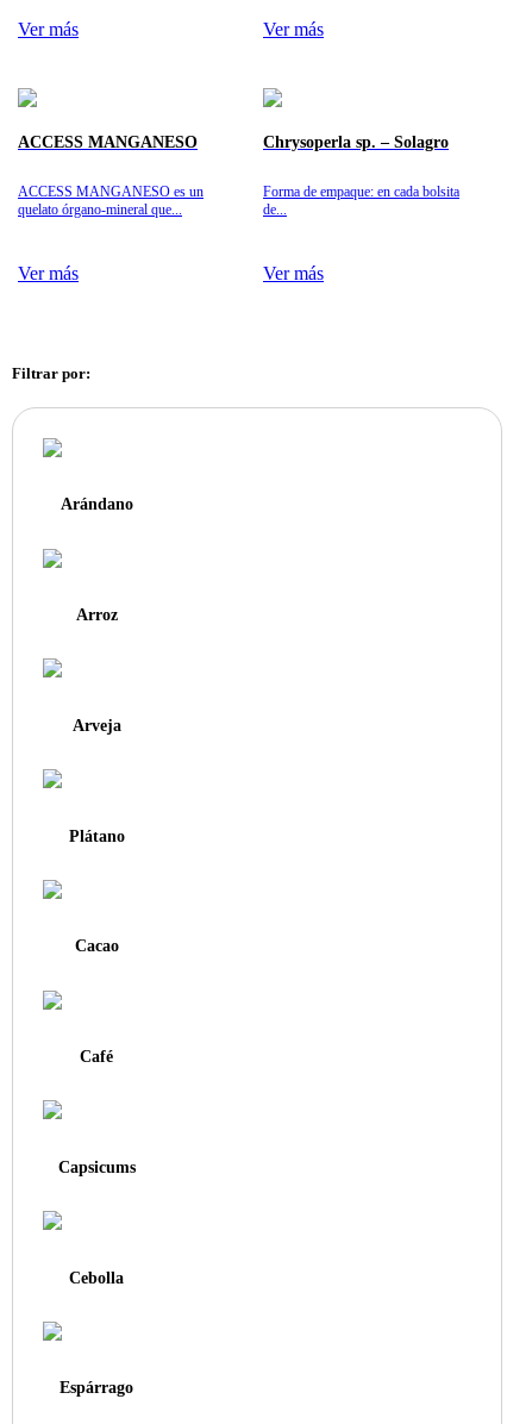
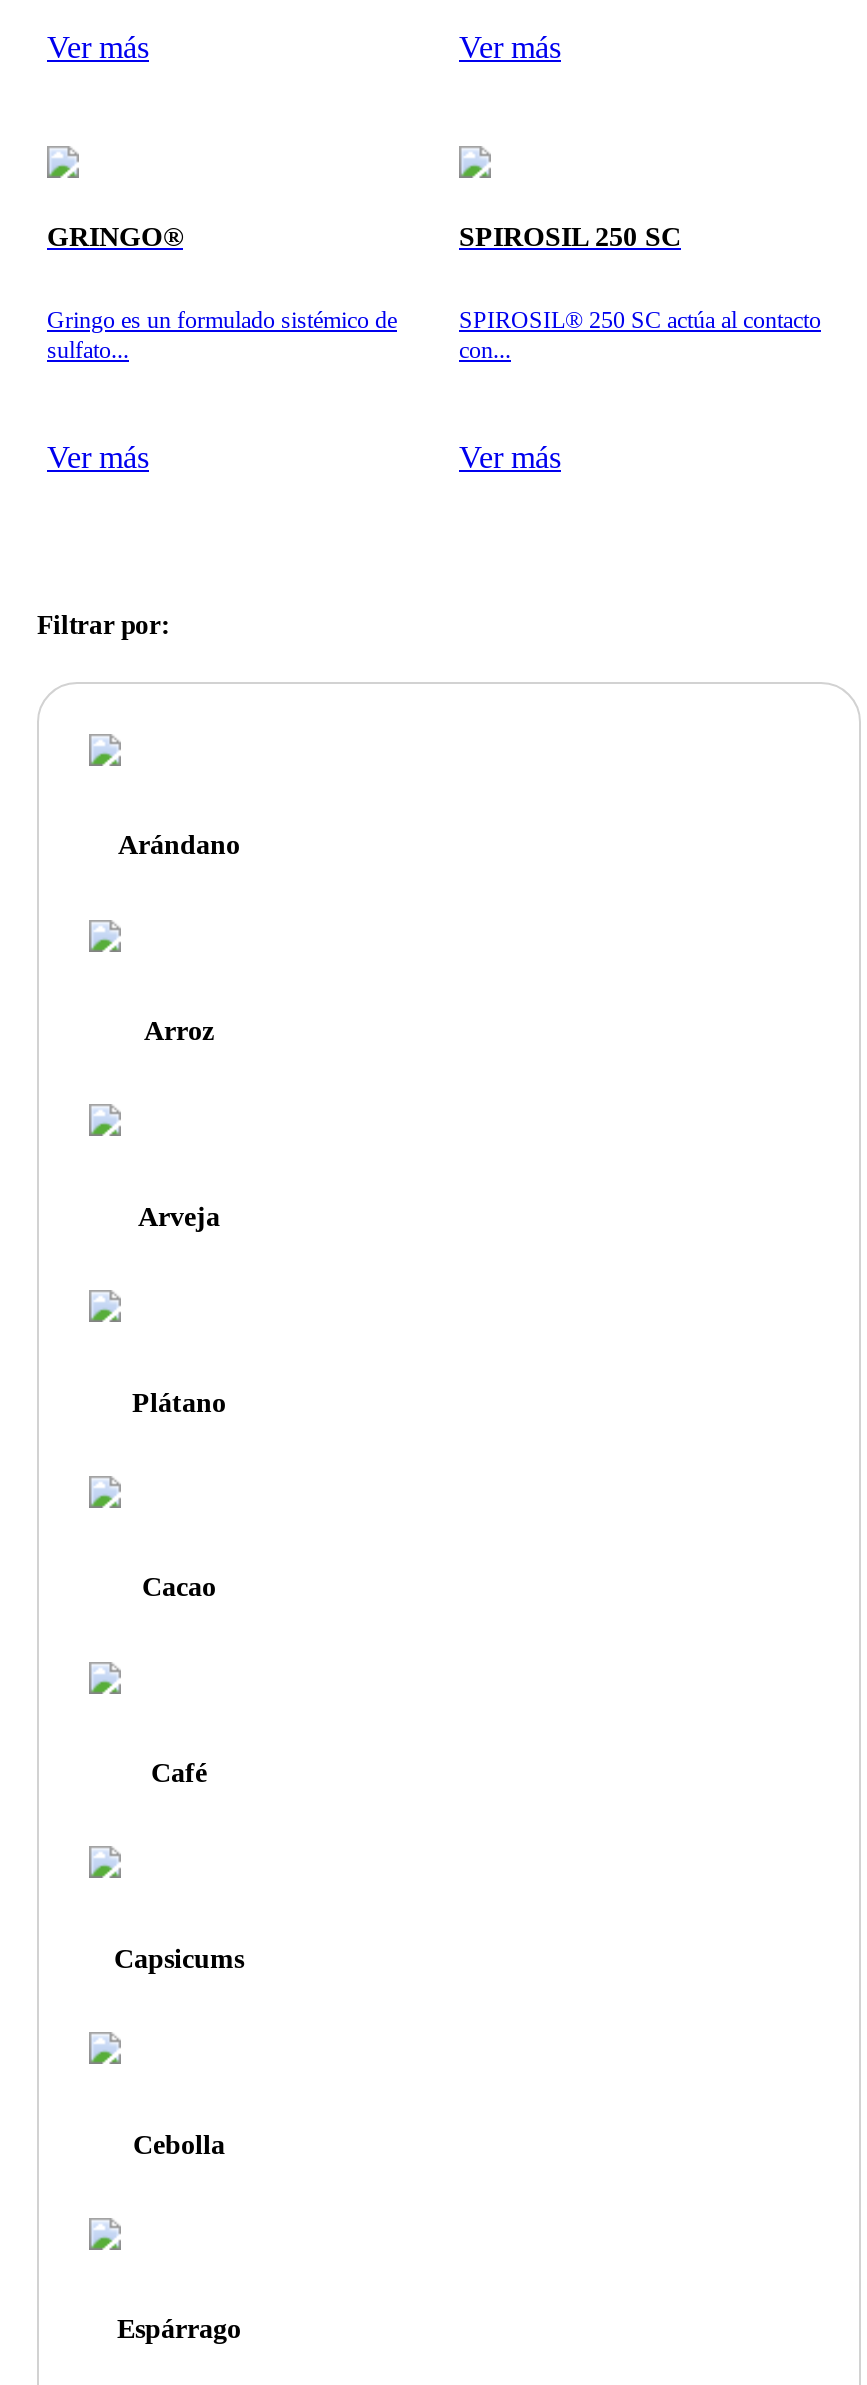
- ACCESS MANGANESO
+ GRINGO®

- Chrysoperla sp. – Solagro
+ SPIROSIL 250 SC

- ACCESS MANGANESO es un
- quelato órgano-mineral que...
+ Gringo es un formulado sistémico de
+ sulfato...

- Forma de empaque: en cada bolsita
- de...
+ SPIROSIL® 250 SC actúa al contacto
+ con...
